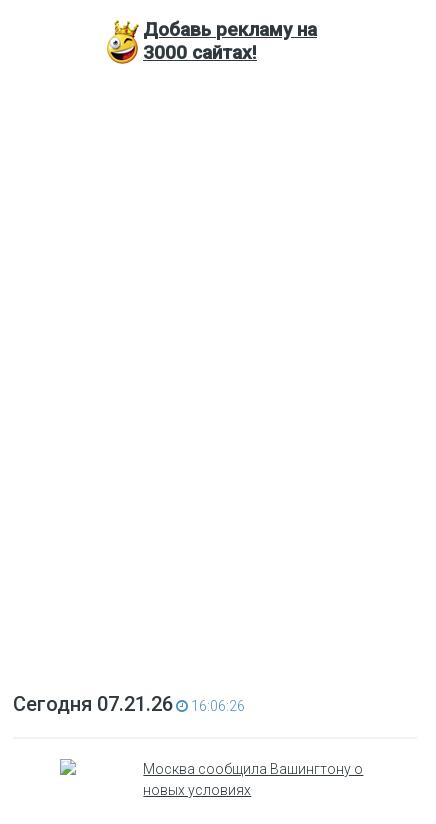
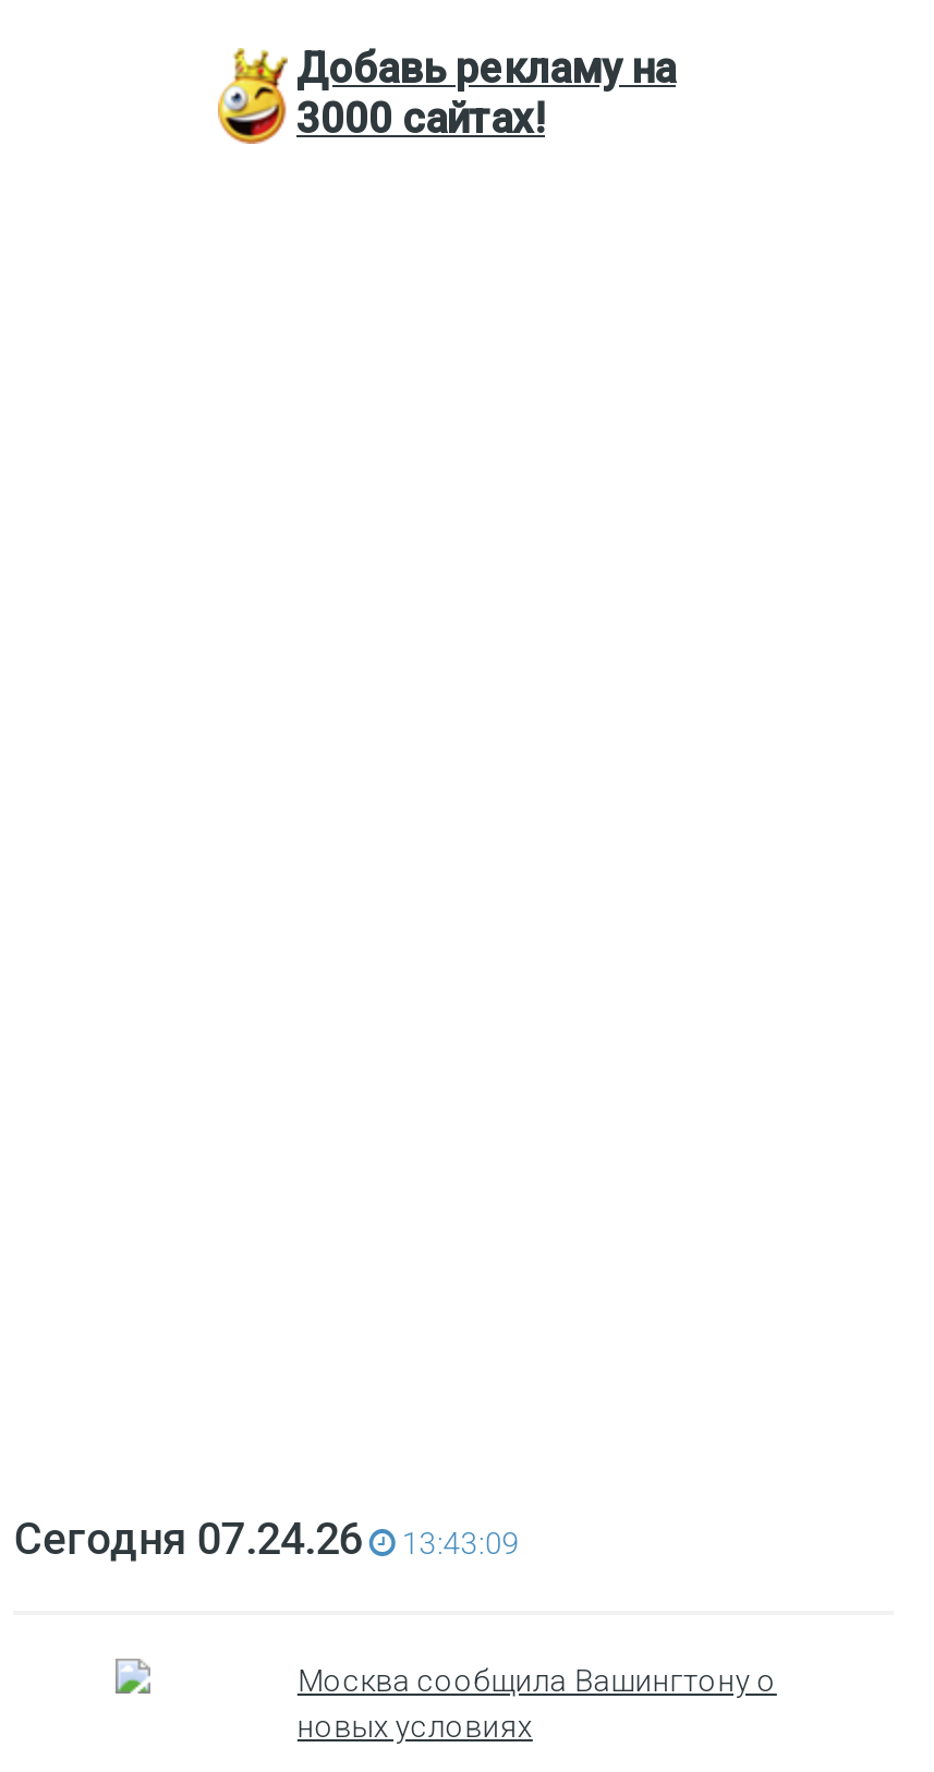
- Сегодня 07.21.26
+ Сегодня 07.24.26

- 16:06:26
+ 13:43:09
